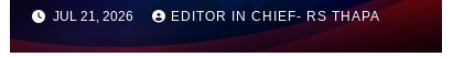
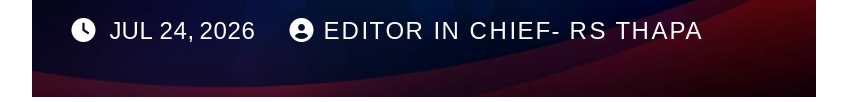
- JUL 21, 2026
+ JUL 24, 2026
